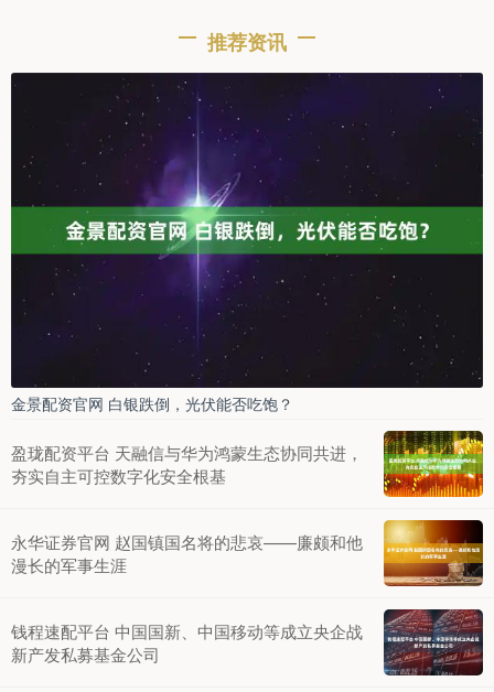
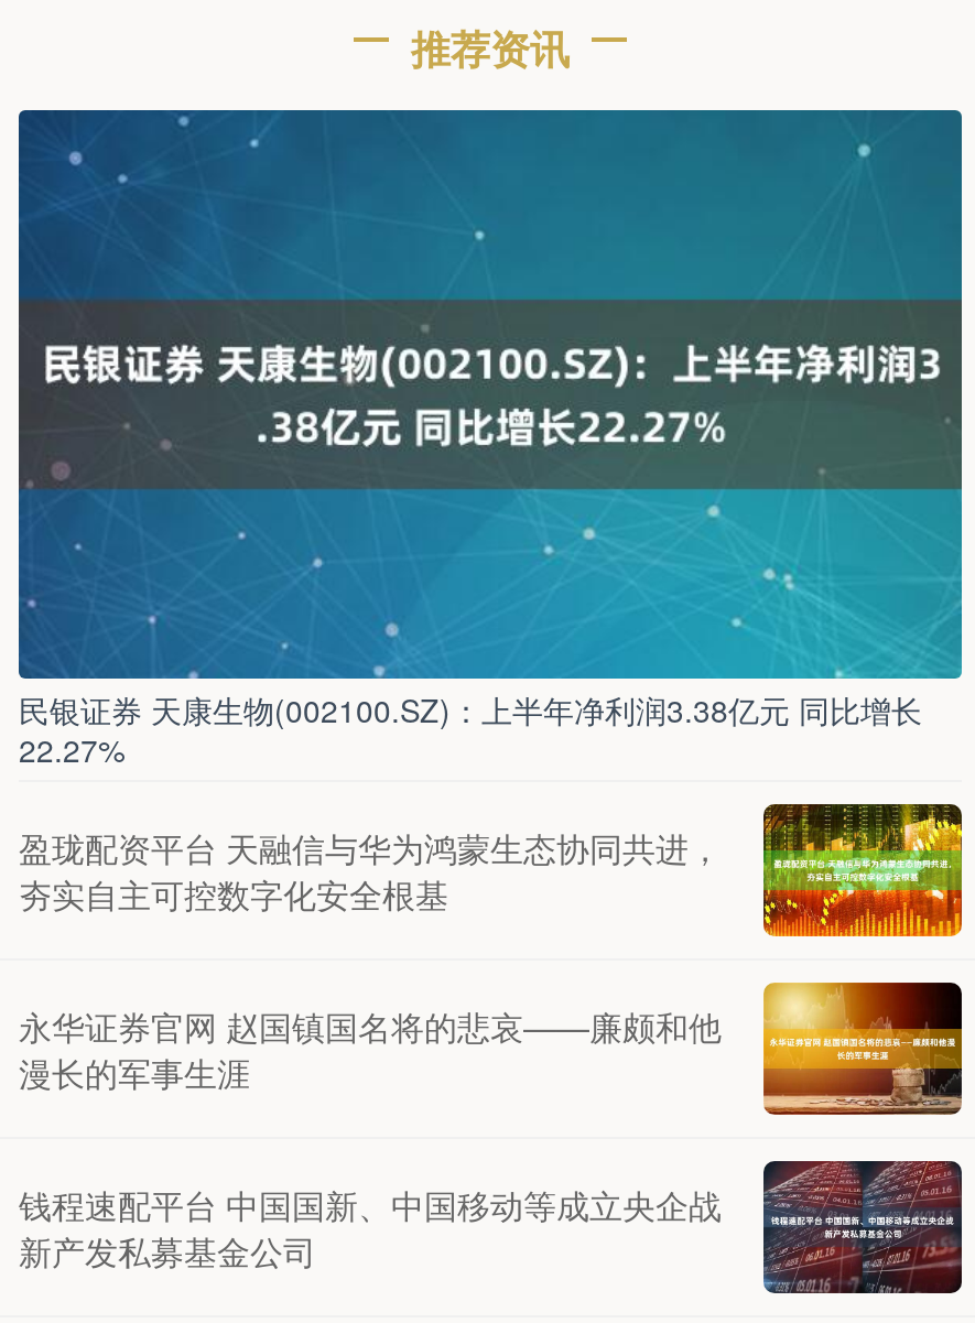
- [image]
- 金景配资官网 白银跌倒，光伏能否吃饱？
+ [image]
+ 民银证券 天康生物(002100.SZ)：上半年净利润3.38亿元 同比增长
+ 22.27%
